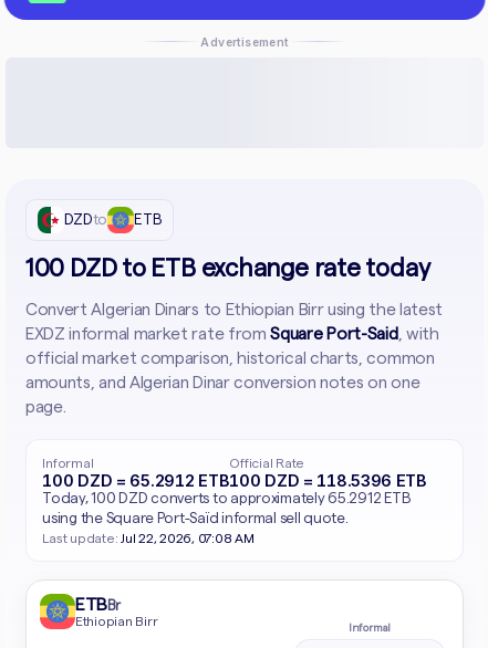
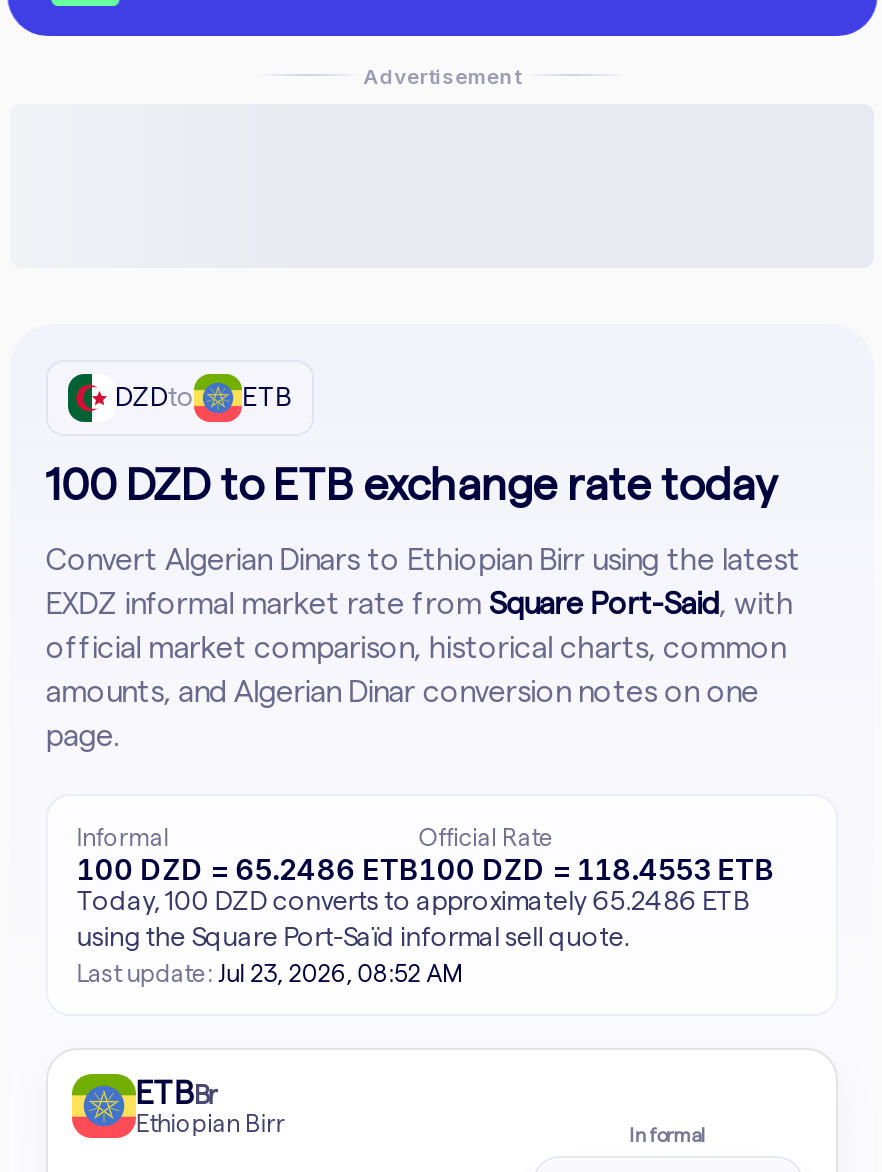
- 100 DZD = 65.2912 ETB
+ 100 DZD = 65.2486 ETB

- 100 DZD = 118.5396 ETB
+ 100 DZD = 118.4553 ETB

- Today, 100 DZD converts to approximately 65.2912 ETB
+ Today, 100 DZD converts to approximately 65.2486 ETB

- Last update: Jul 22, 2026, 07:08 AM
+ Last update: Jul 23, 2026, 08:52 AM
